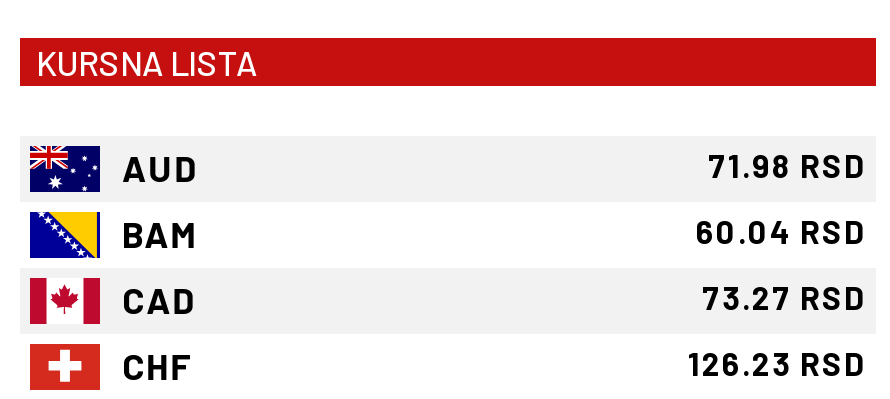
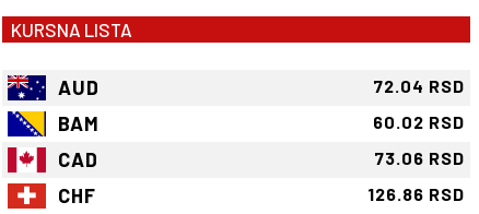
- 71.98 RSD
+ 72.04 RSD

- 60.04 RSD
+ 60.02 RSD

- 73.27 RSD
+ 73.06 RSD

- 126.23 RSD
+ 126.86 RSD
